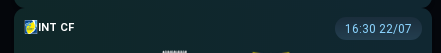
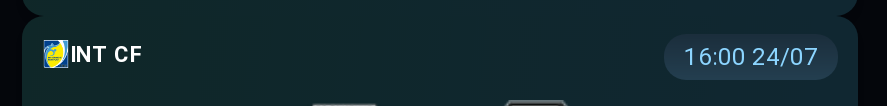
- 16:30 22/07
+ 16:00 24/07
